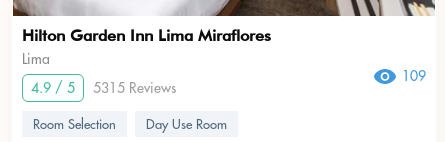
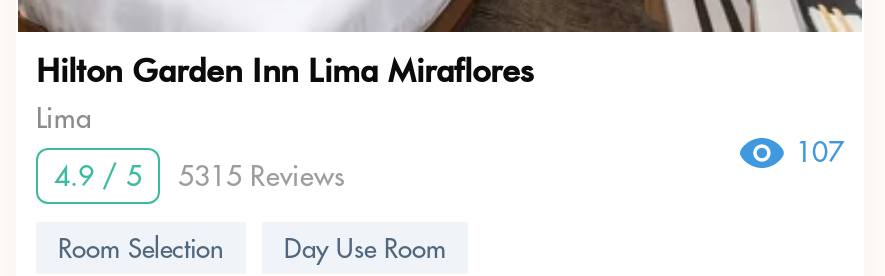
- 109
+ 107
